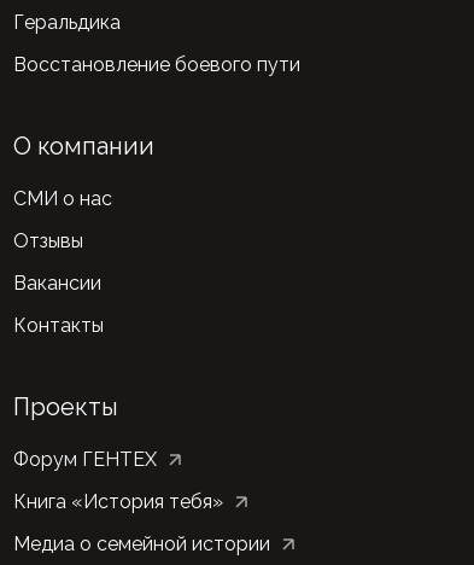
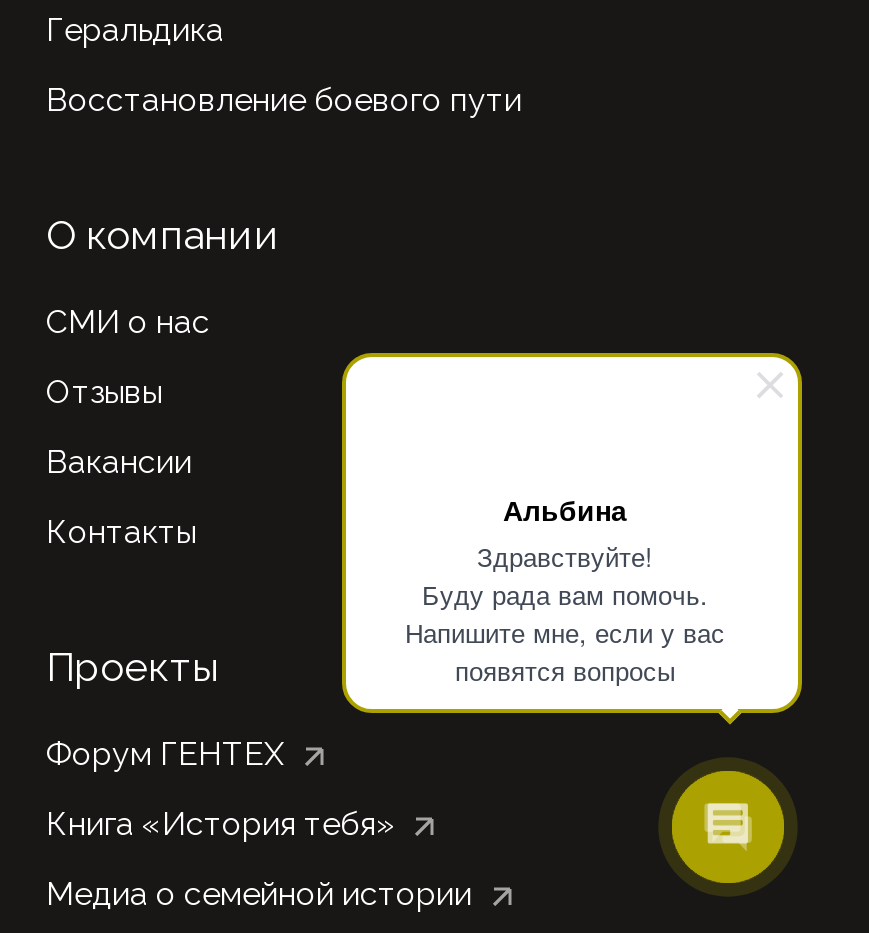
+ [image]
+ Альбина
+ Здравствуйте!
+ Буду рада вам помочь.
+ Напишите мне, если у вас
+ появятся вопросы

+ [image]
